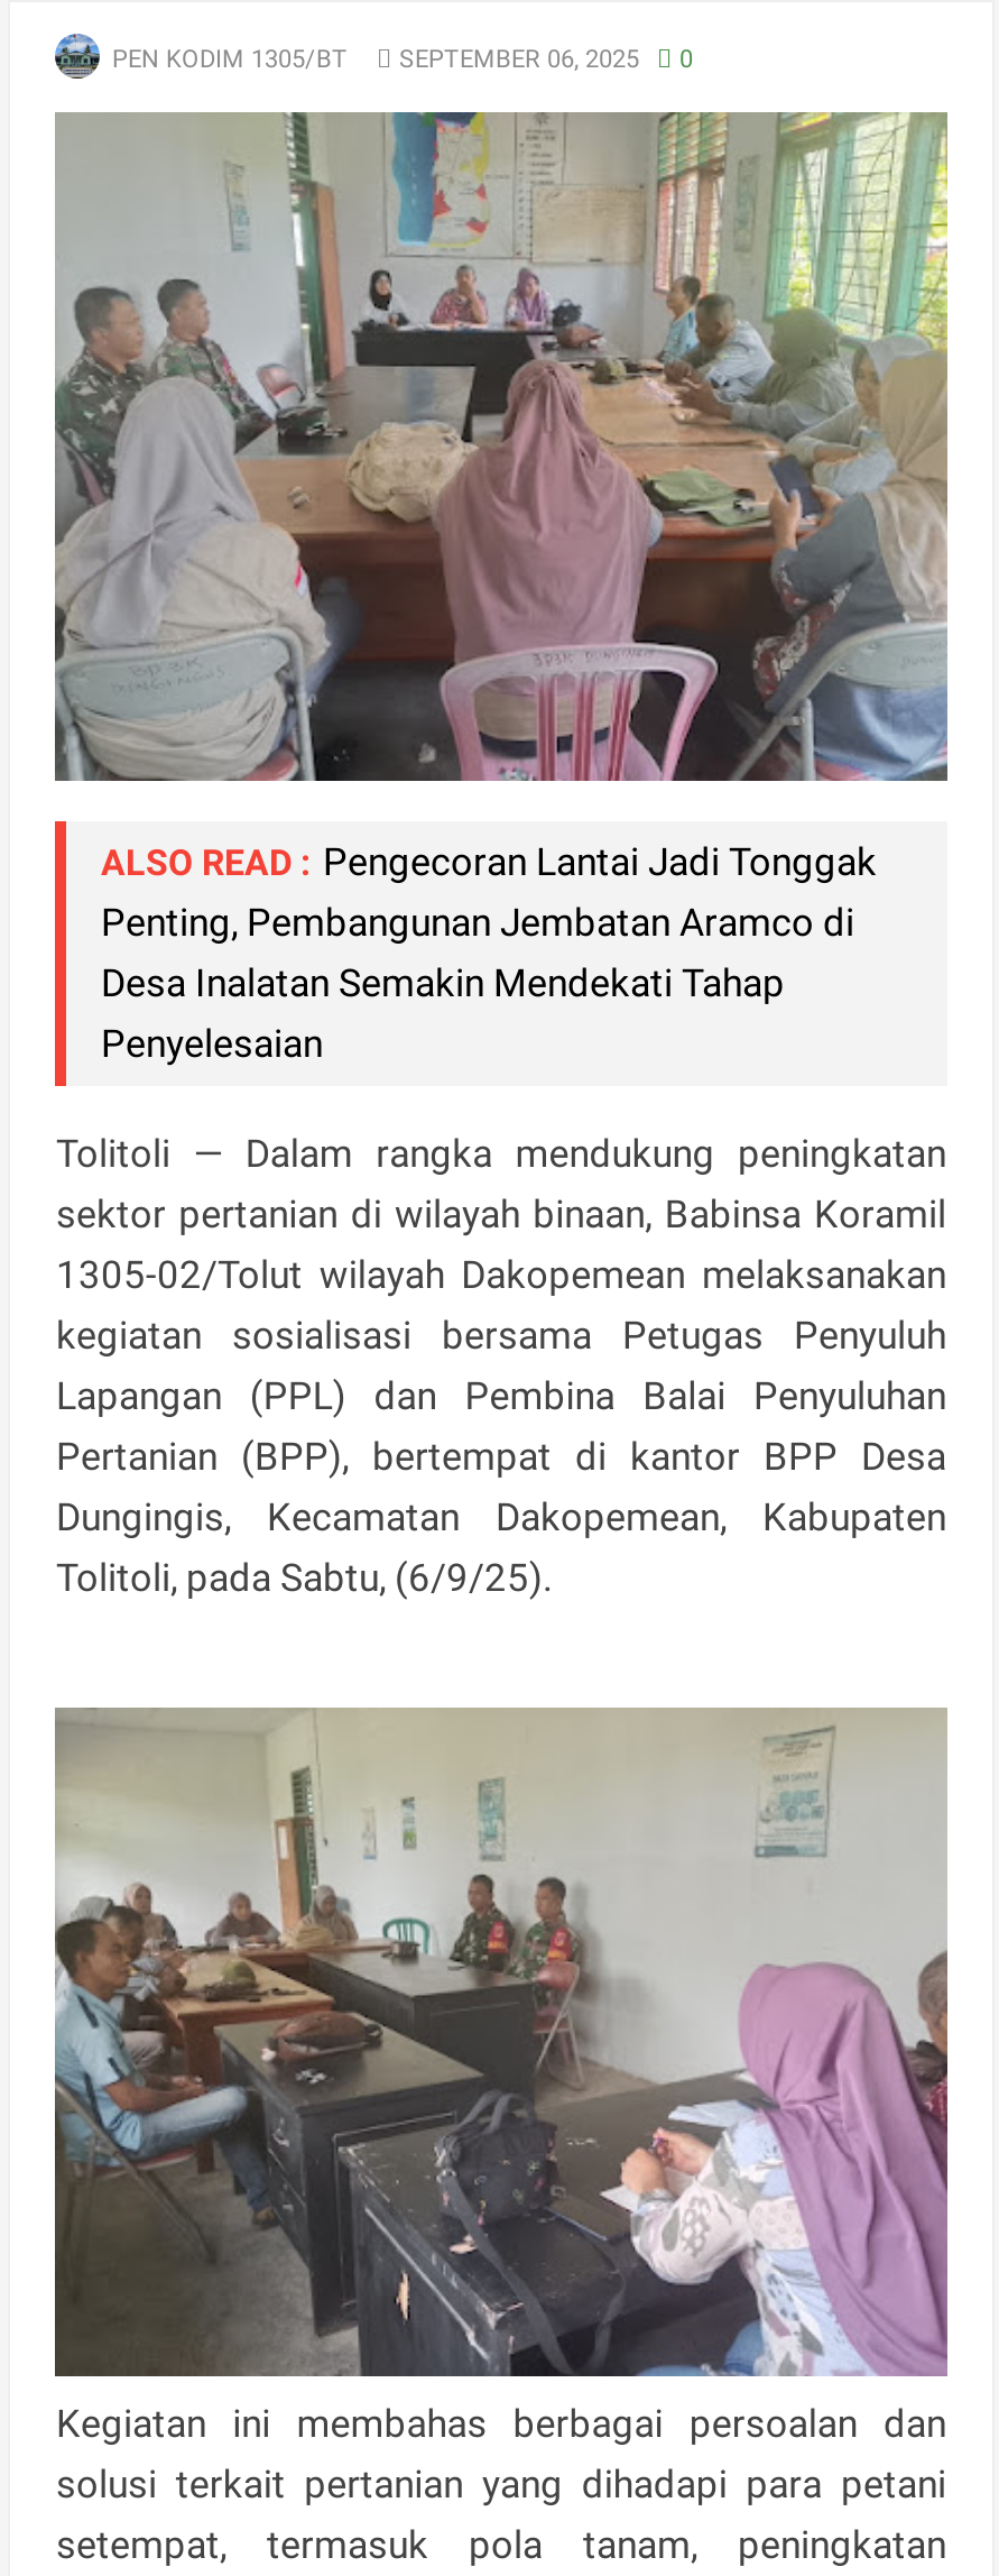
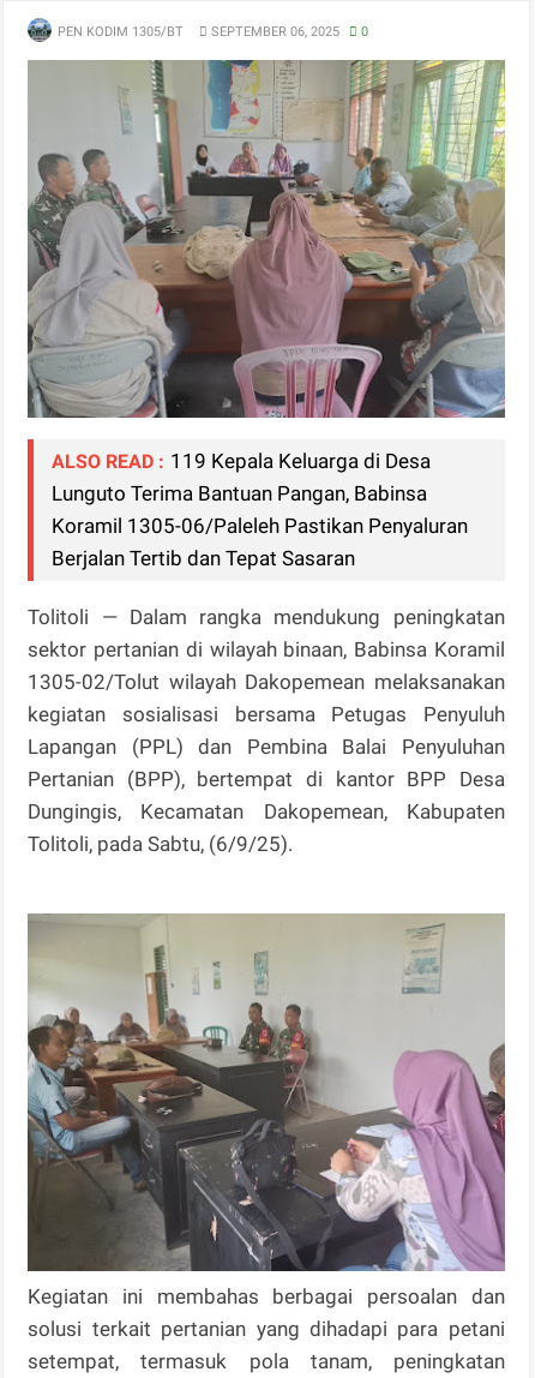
- ALSO READ : Pengecoran Lantai Jadi Tonggak
- Penting, Pembangunan Jembatan Aramco di
- Desa Inalatan Semakin Mendekati Tahap
- Penyelesaian
+ ALSO READ : 119 Kepala Keluarga di Desa
+ Lunguto Terima Bantuan Pangan, Babinsa
+ Koramil 1305-06/Paleleh Pastikan Penyaluran
+ Berjalan Tertib dan Tepat Sasaran
